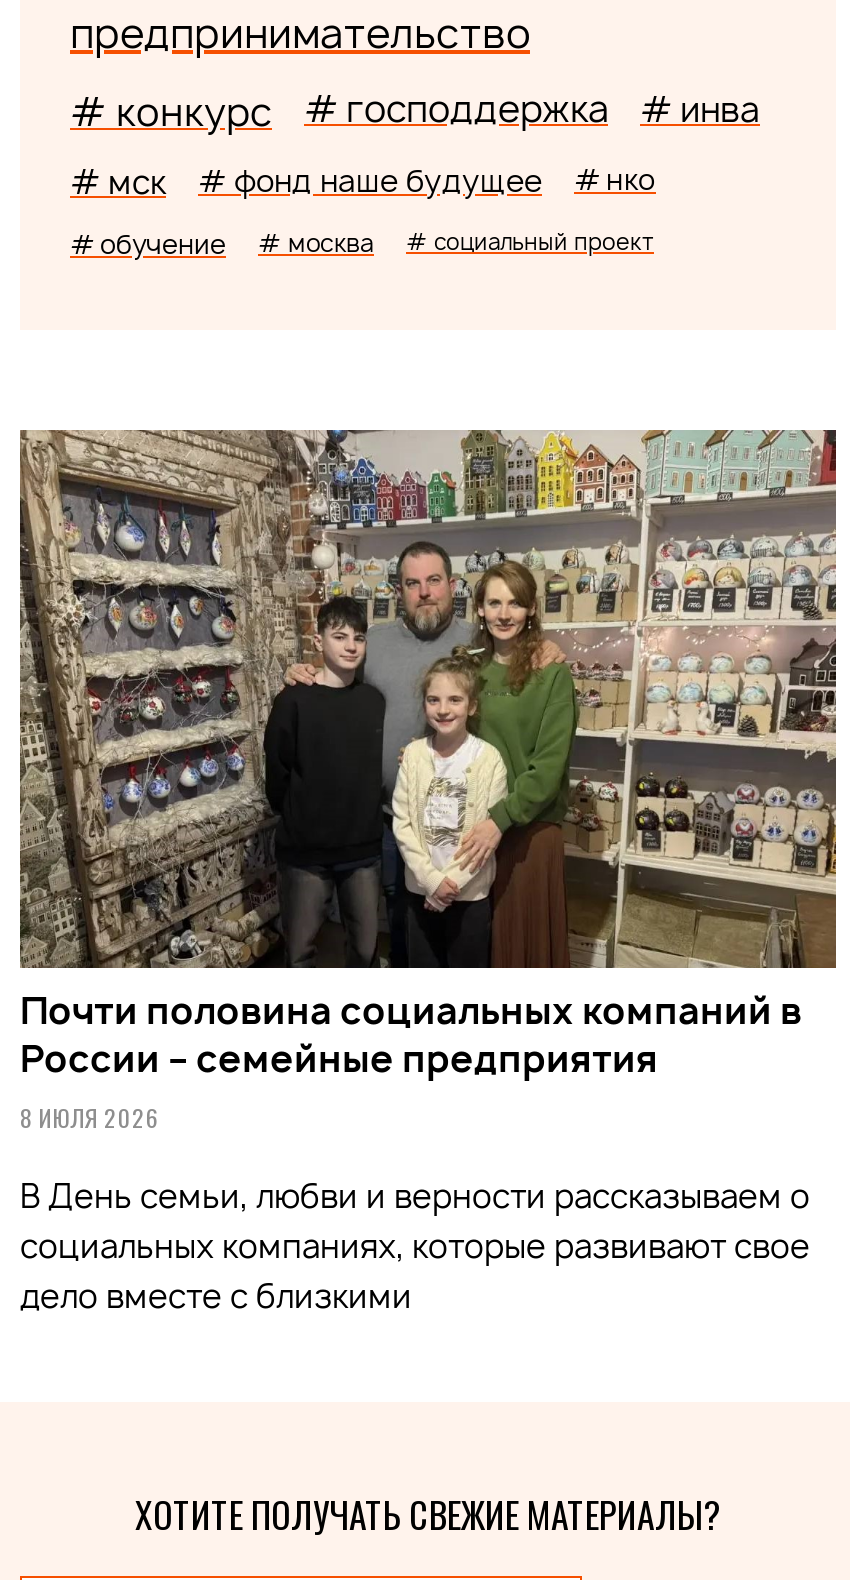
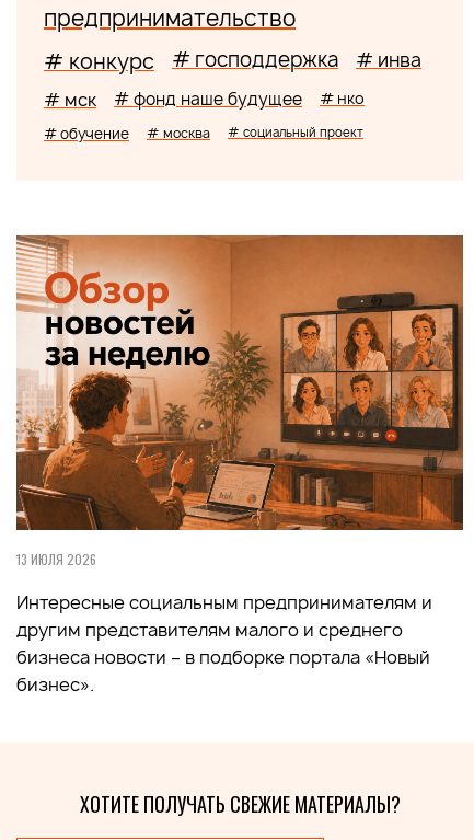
- [image]
- Почти половина социальных компаний в
- России – семейные предприятия
- 8 ИЮЛЯ 2026
+ [image]
+ 13 ИЮЛЯ 2026

- В День семьи, любви и верности рассказываем о
- социальных компаниях, которые развивают свое
- дело вместе с близкими
+ Интересные социальным предпринимателям и
+ другим представителям малого и среднего
+ бизнеса новости – в подборке портала «Новый
+ бизнес».
